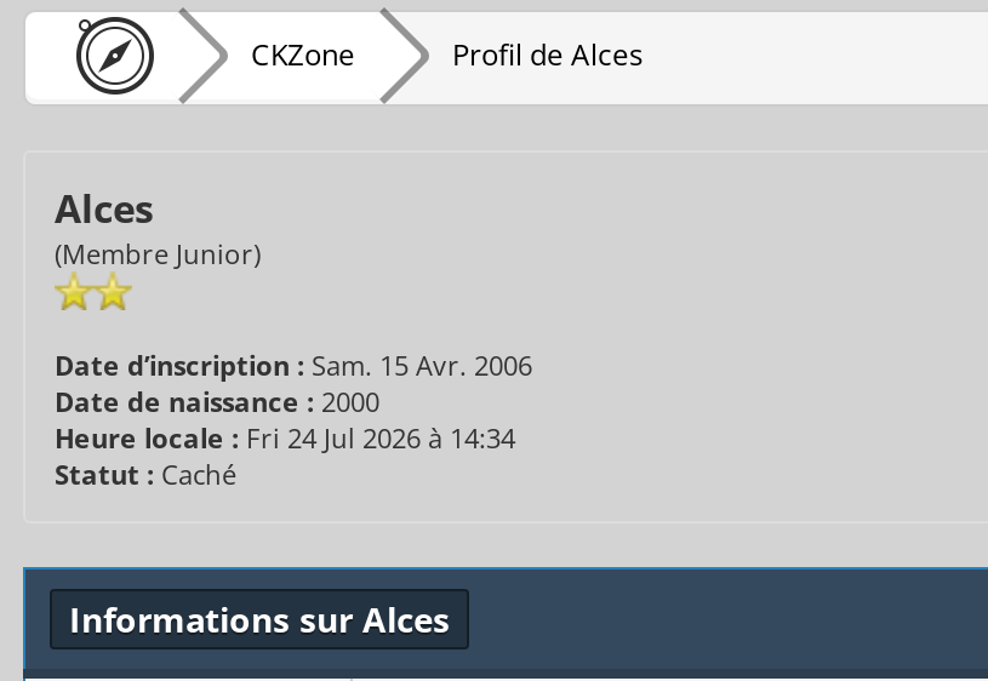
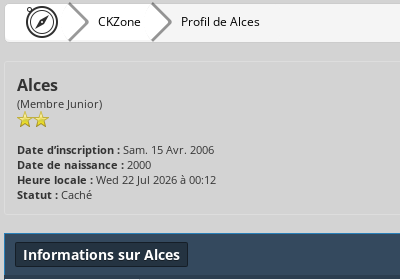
- Heure locale : Fri 24 Jul 2026 à 14:34
+ Heure locale : Wed 22 Jul 2026 à 00:12
